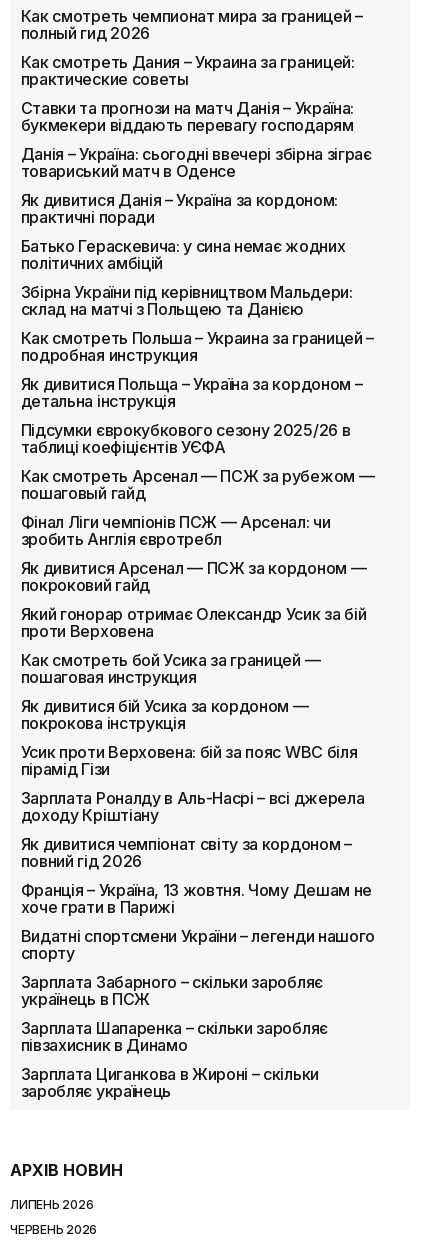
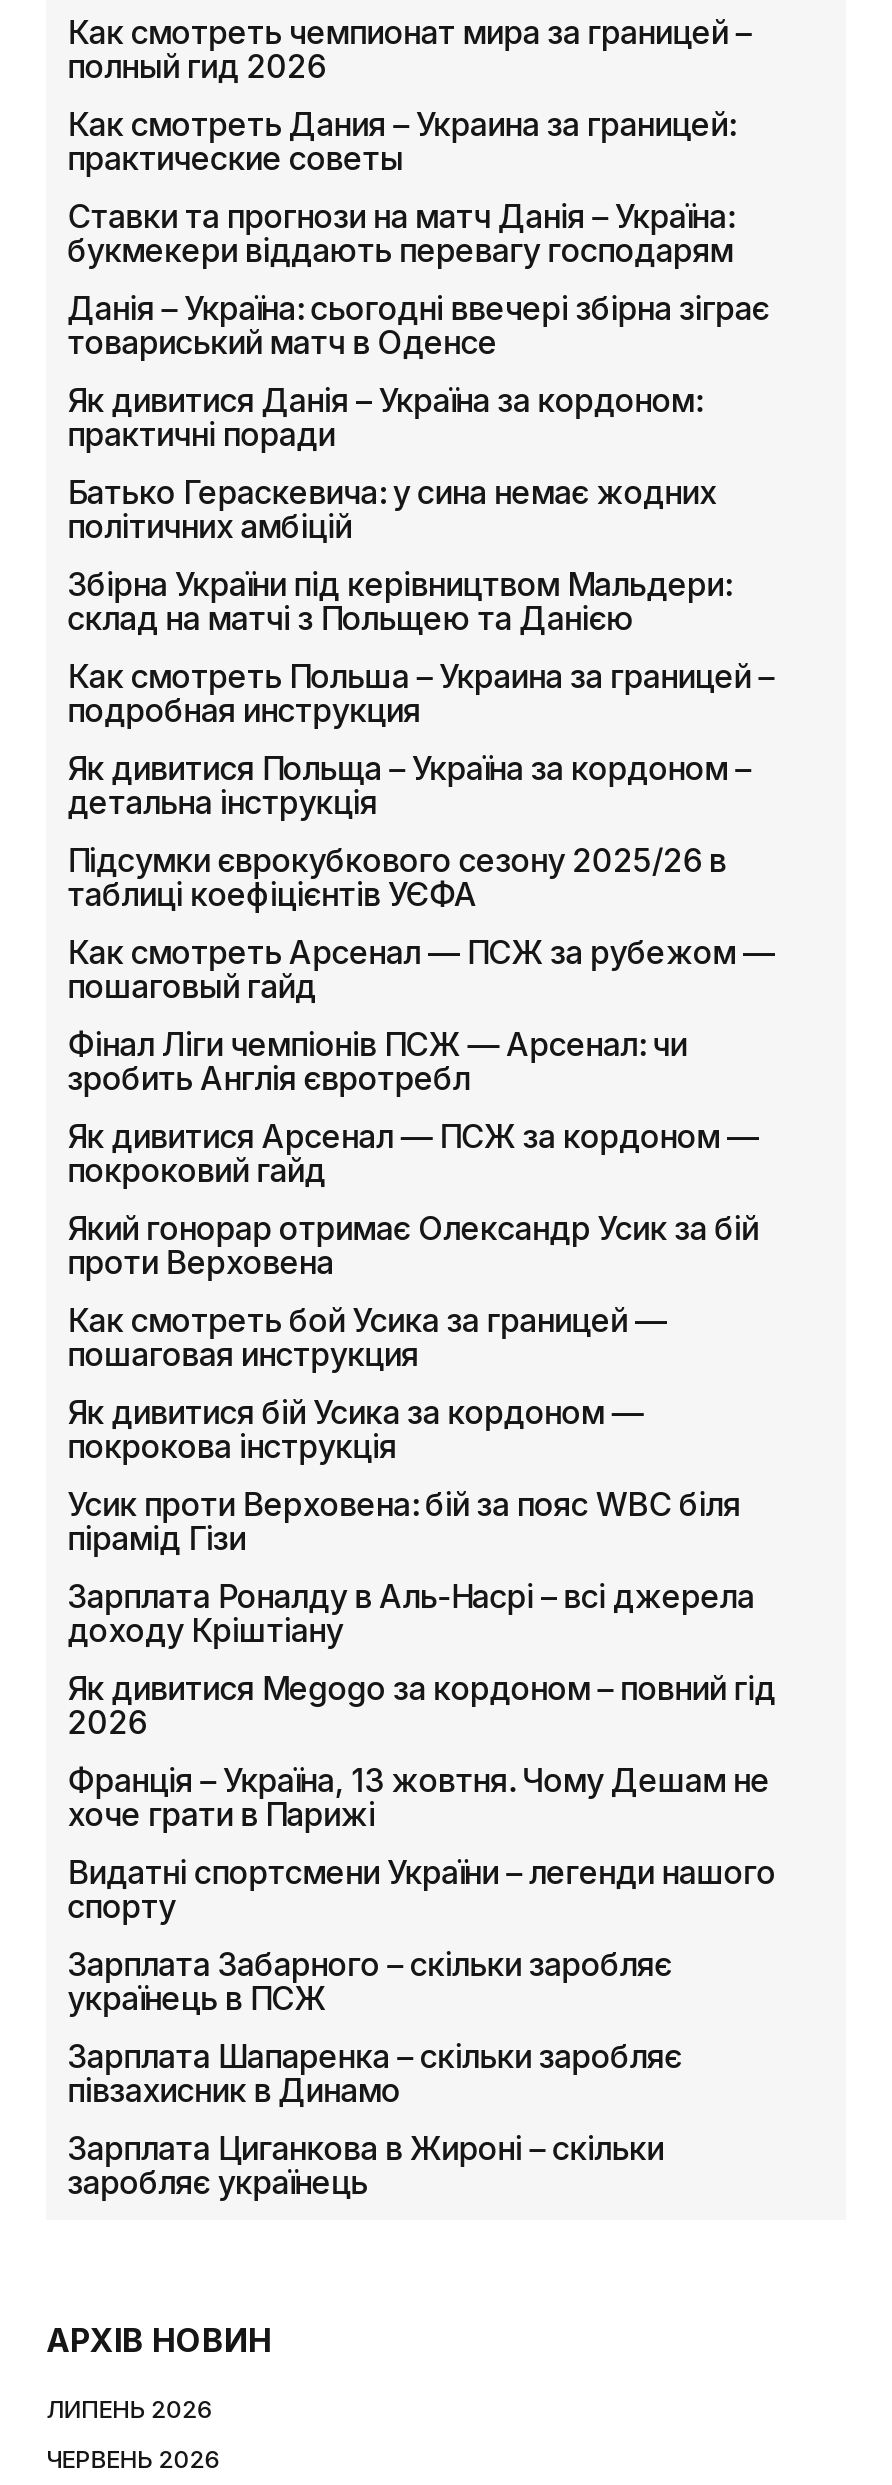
- Як дивитися чемпіонат світу за кордоном –
- повний гід 2026
+ Як дивитися Megogo за кордоном – повний гід
+ 2026
